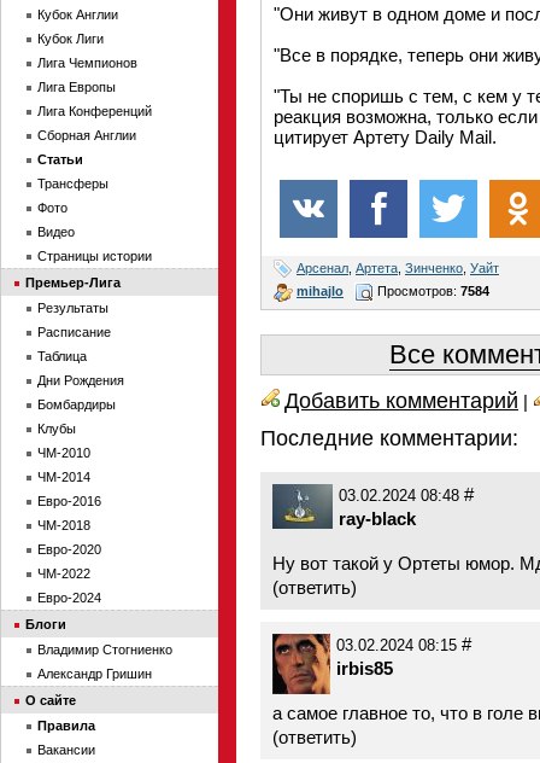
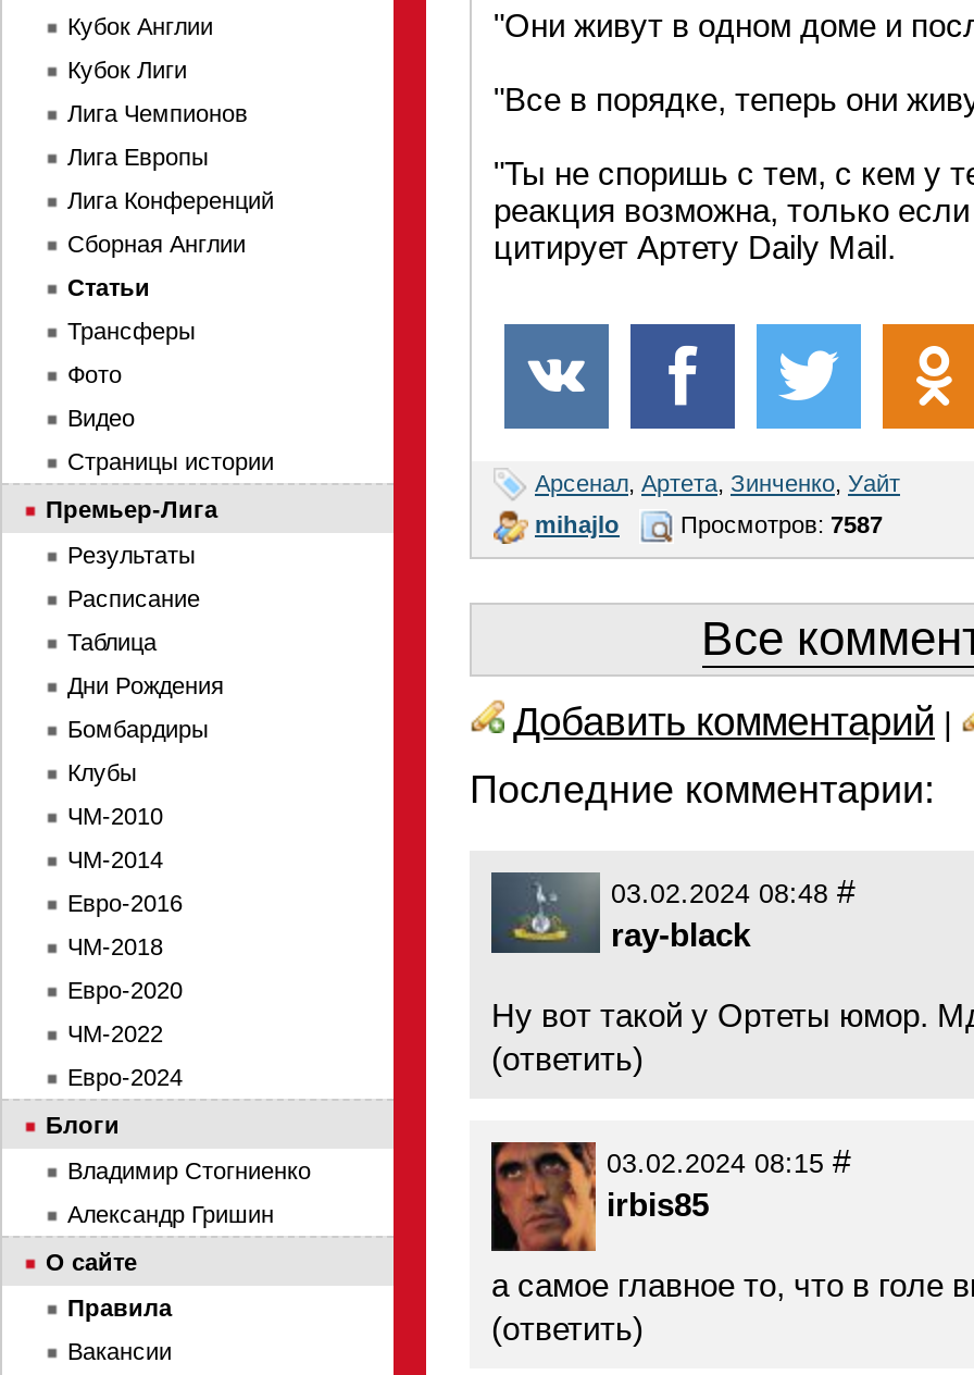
- Просмотров: 7584
+ Просмотров: 7587
